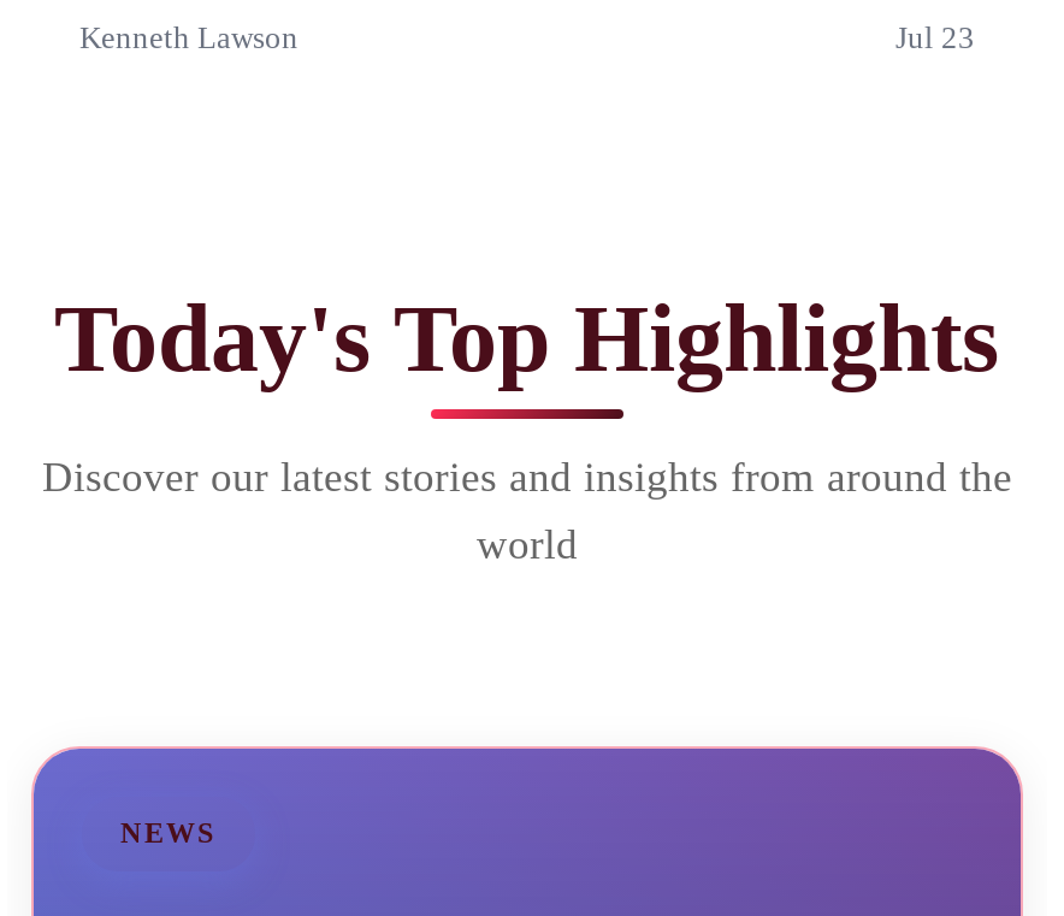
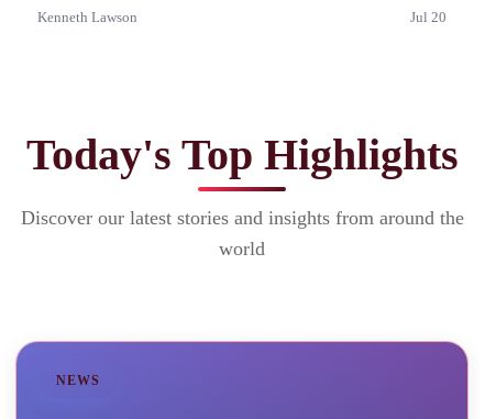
- Jul 23
+ Jul 20
